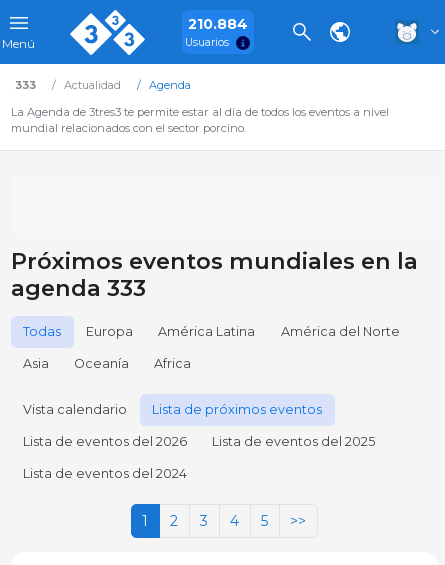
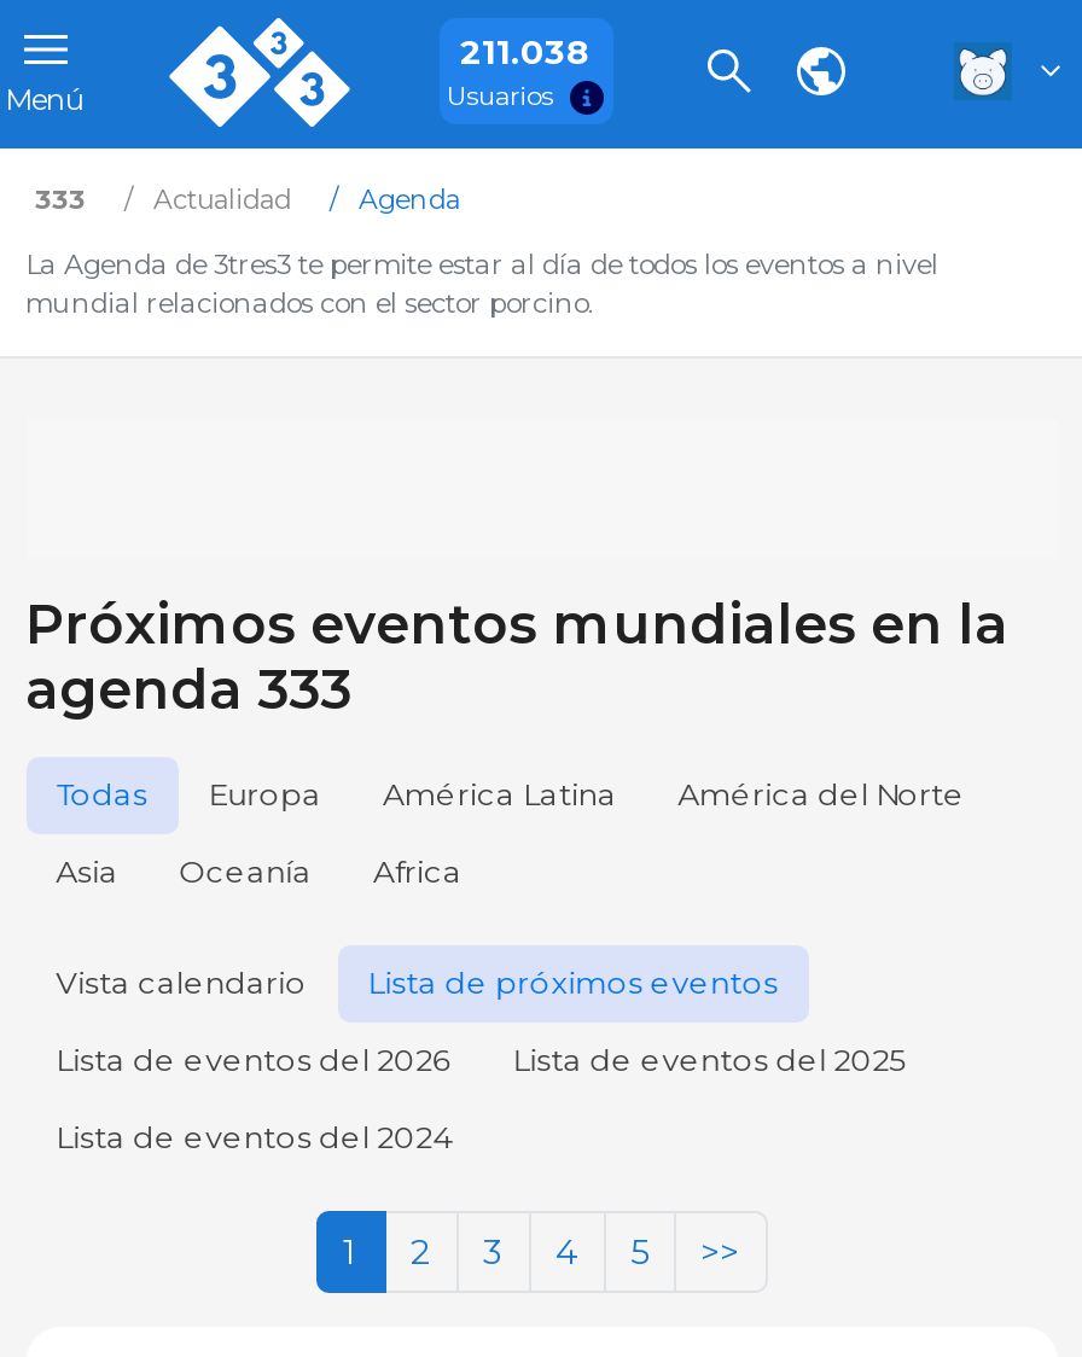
- 210.884
+ 211.038
